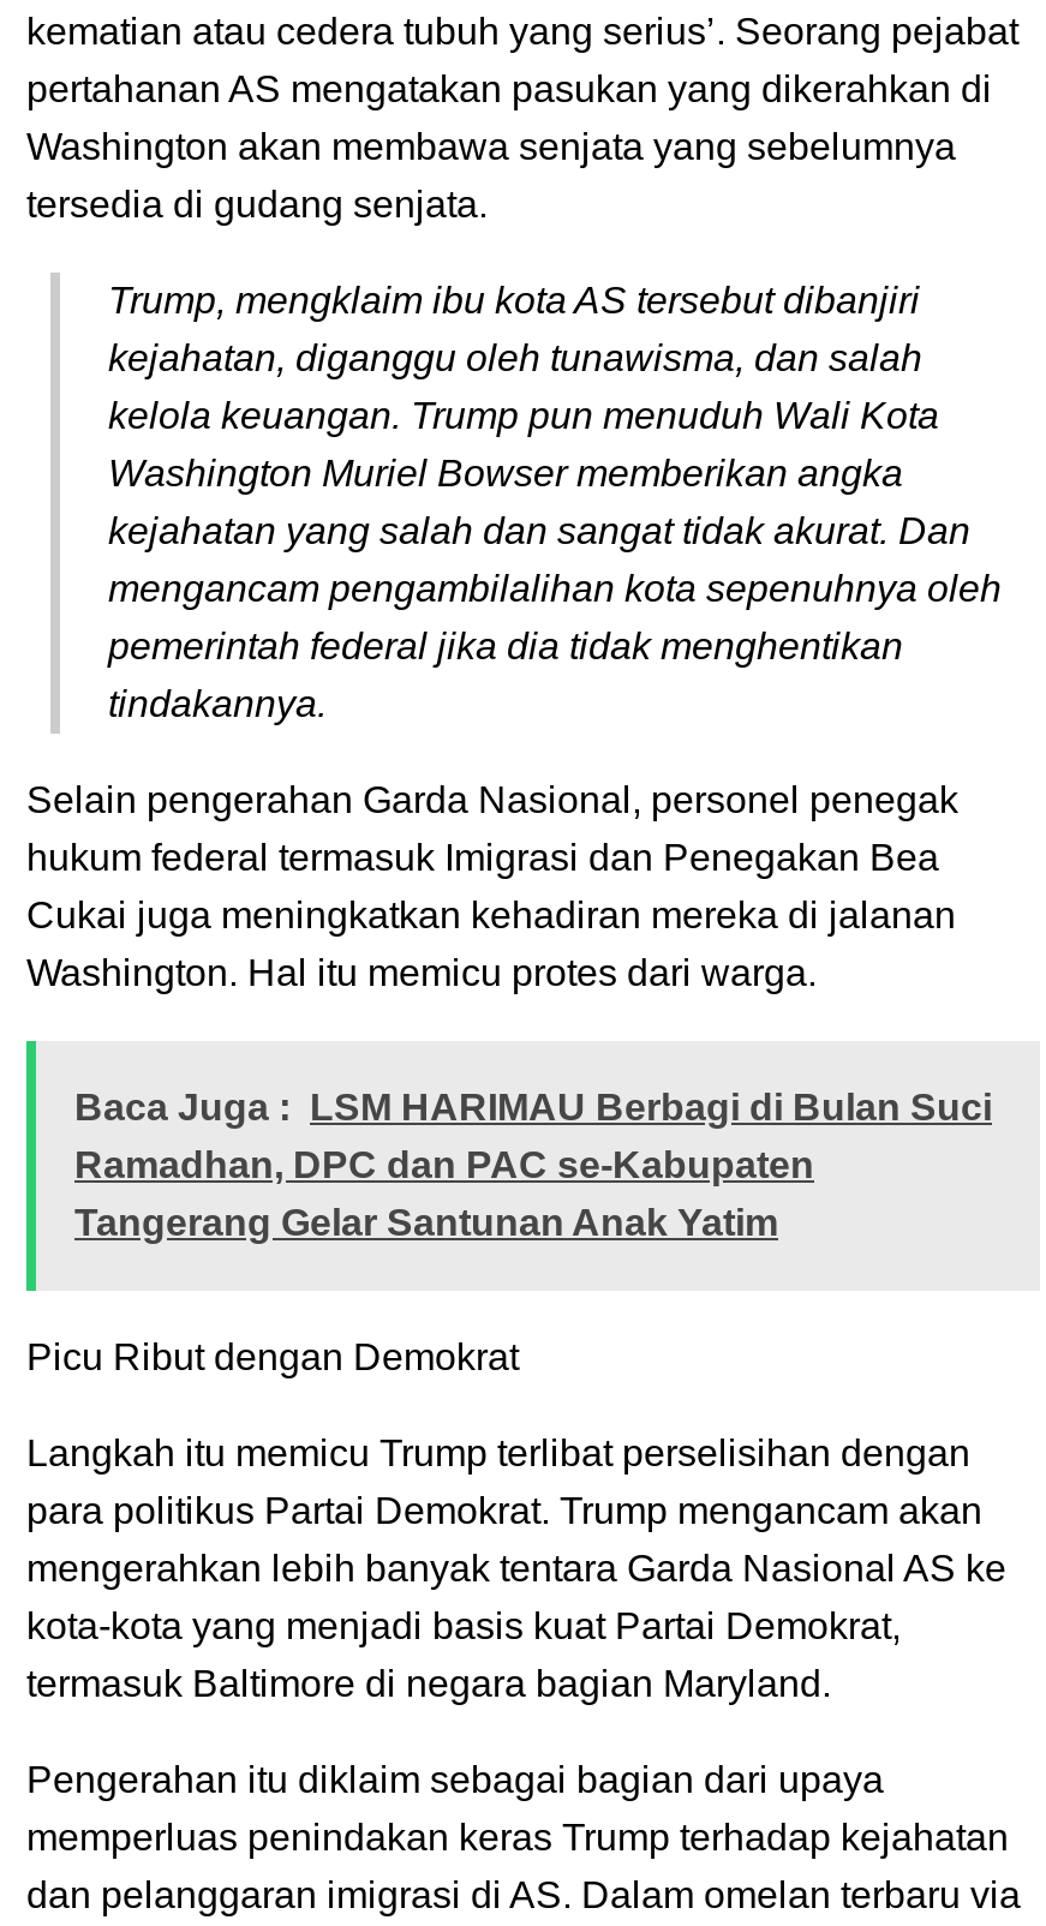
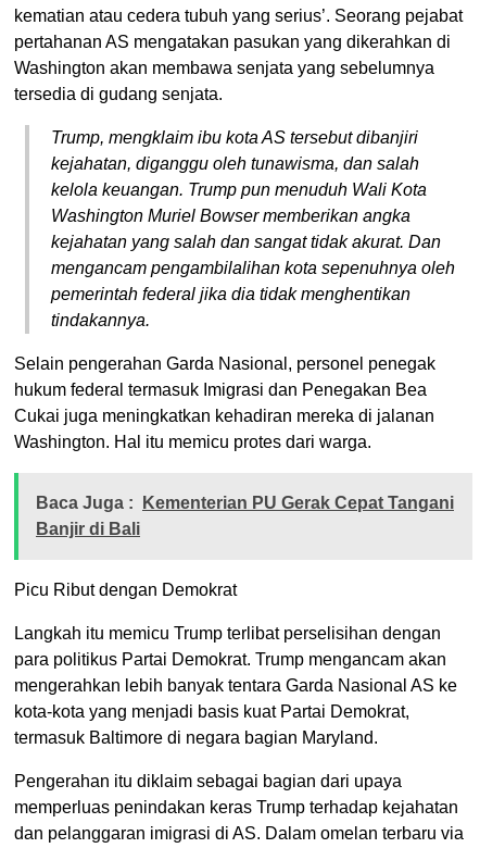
- Baca Juga : LSM HARIMAU Berbagi di Bulan Suci
- Ramadhan, DPC dan PAC se-Kabupaten
- Tangerang Gelar Santunan Anak Yatim
+ Baca Juga : Kementerian PU Gerak Cepat Tangani
+ Banjir di Bali
